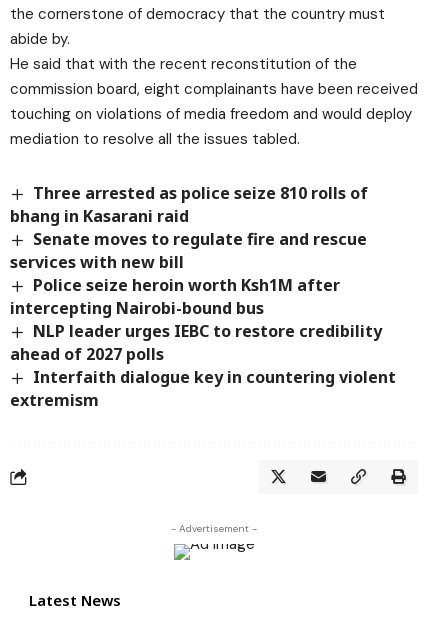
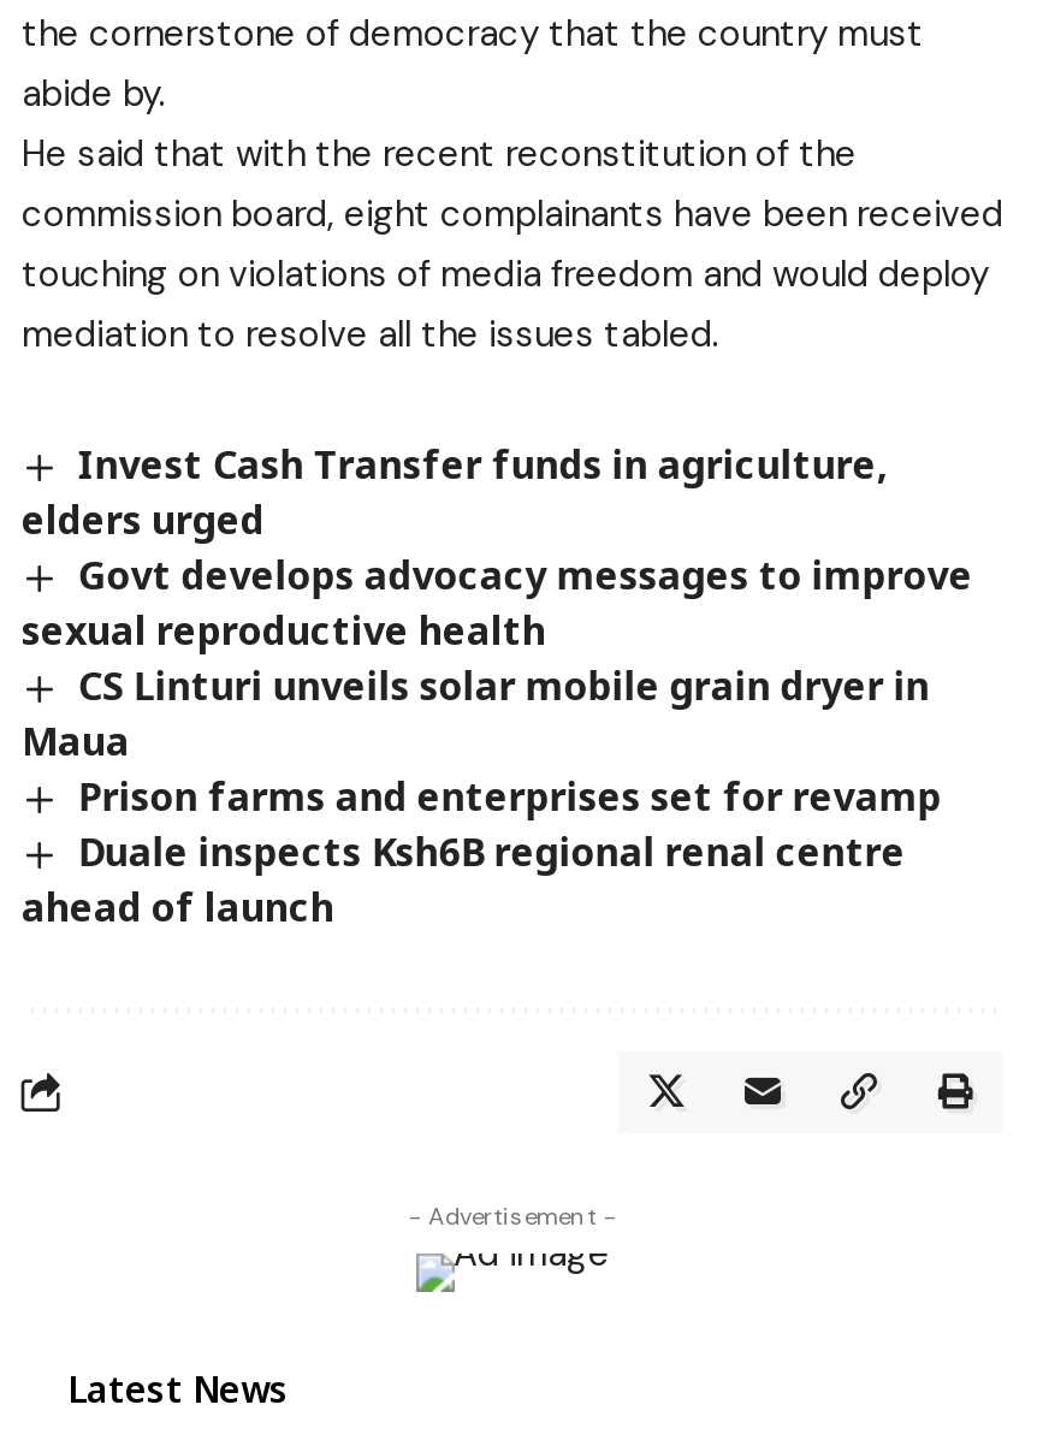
- Three arrested as police seize 810 rolls of
- bhang in Kasarani raid
- Senate moves to regulate fire and rescue
- services with new bill
- Police seize heroin worth Ksh1M after
- intercepting Nairobi-bound bus
- NLP leader urges IEBC to restore credibility
- ahead of 2027 polls
- Interfaith dialogue key in countering violent
- extremism
+ Invest Cash Transfer funds in agriculture,
+ elders urged
+ Govt develops advocacy messages to improve
+ sexual reproductive health
+ CS Linturi unveils solar mobile grain dryer in
+ Maua
+ Prison farms and enterprises set for revamp
+ Duale inspects Ksh6B regional renal centre
+ ahead of launch
